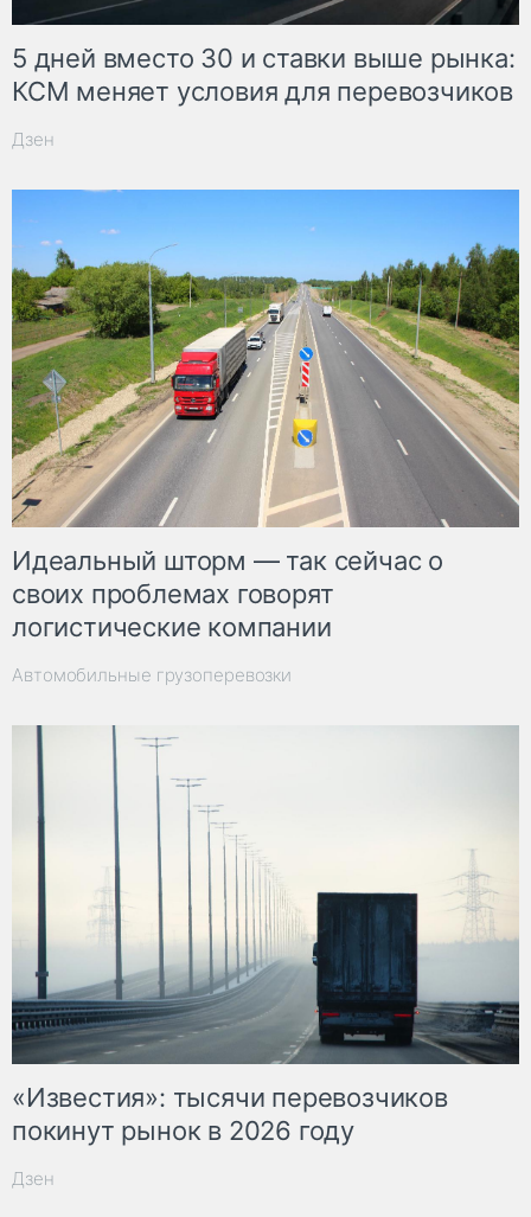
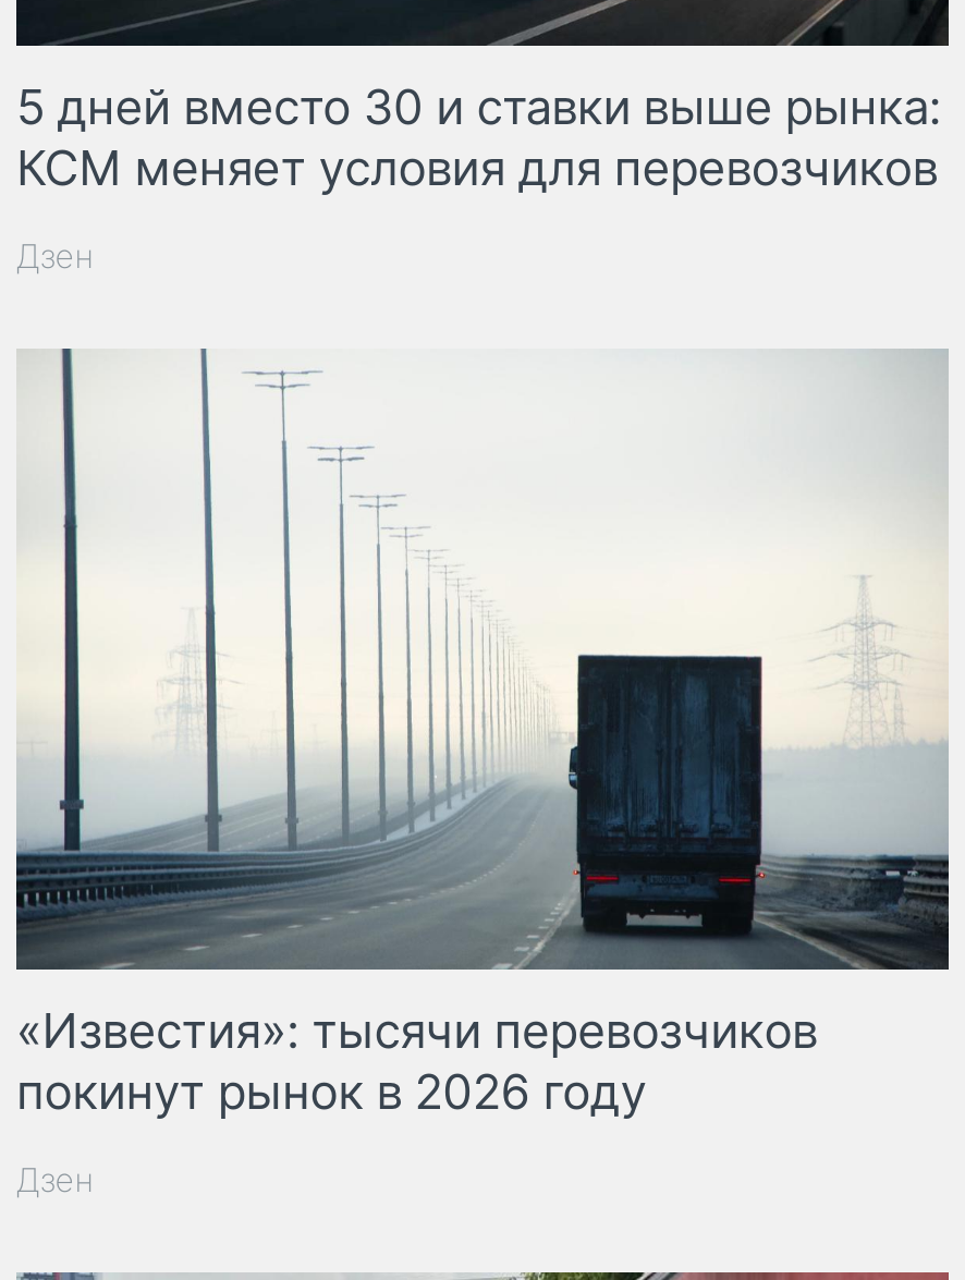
- [image]
- Идеальный шторм — так сейчас о
- своих проблемах говорят
- логистические компании
- Автомобильные грузоперевозки
